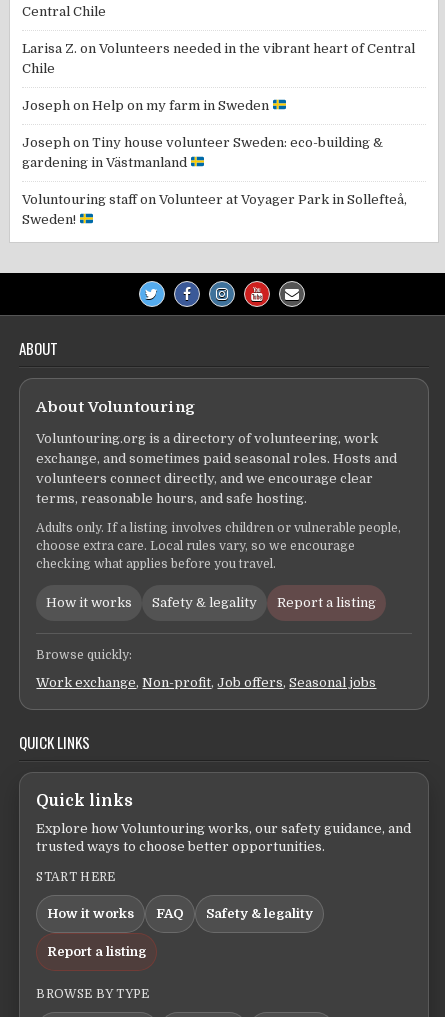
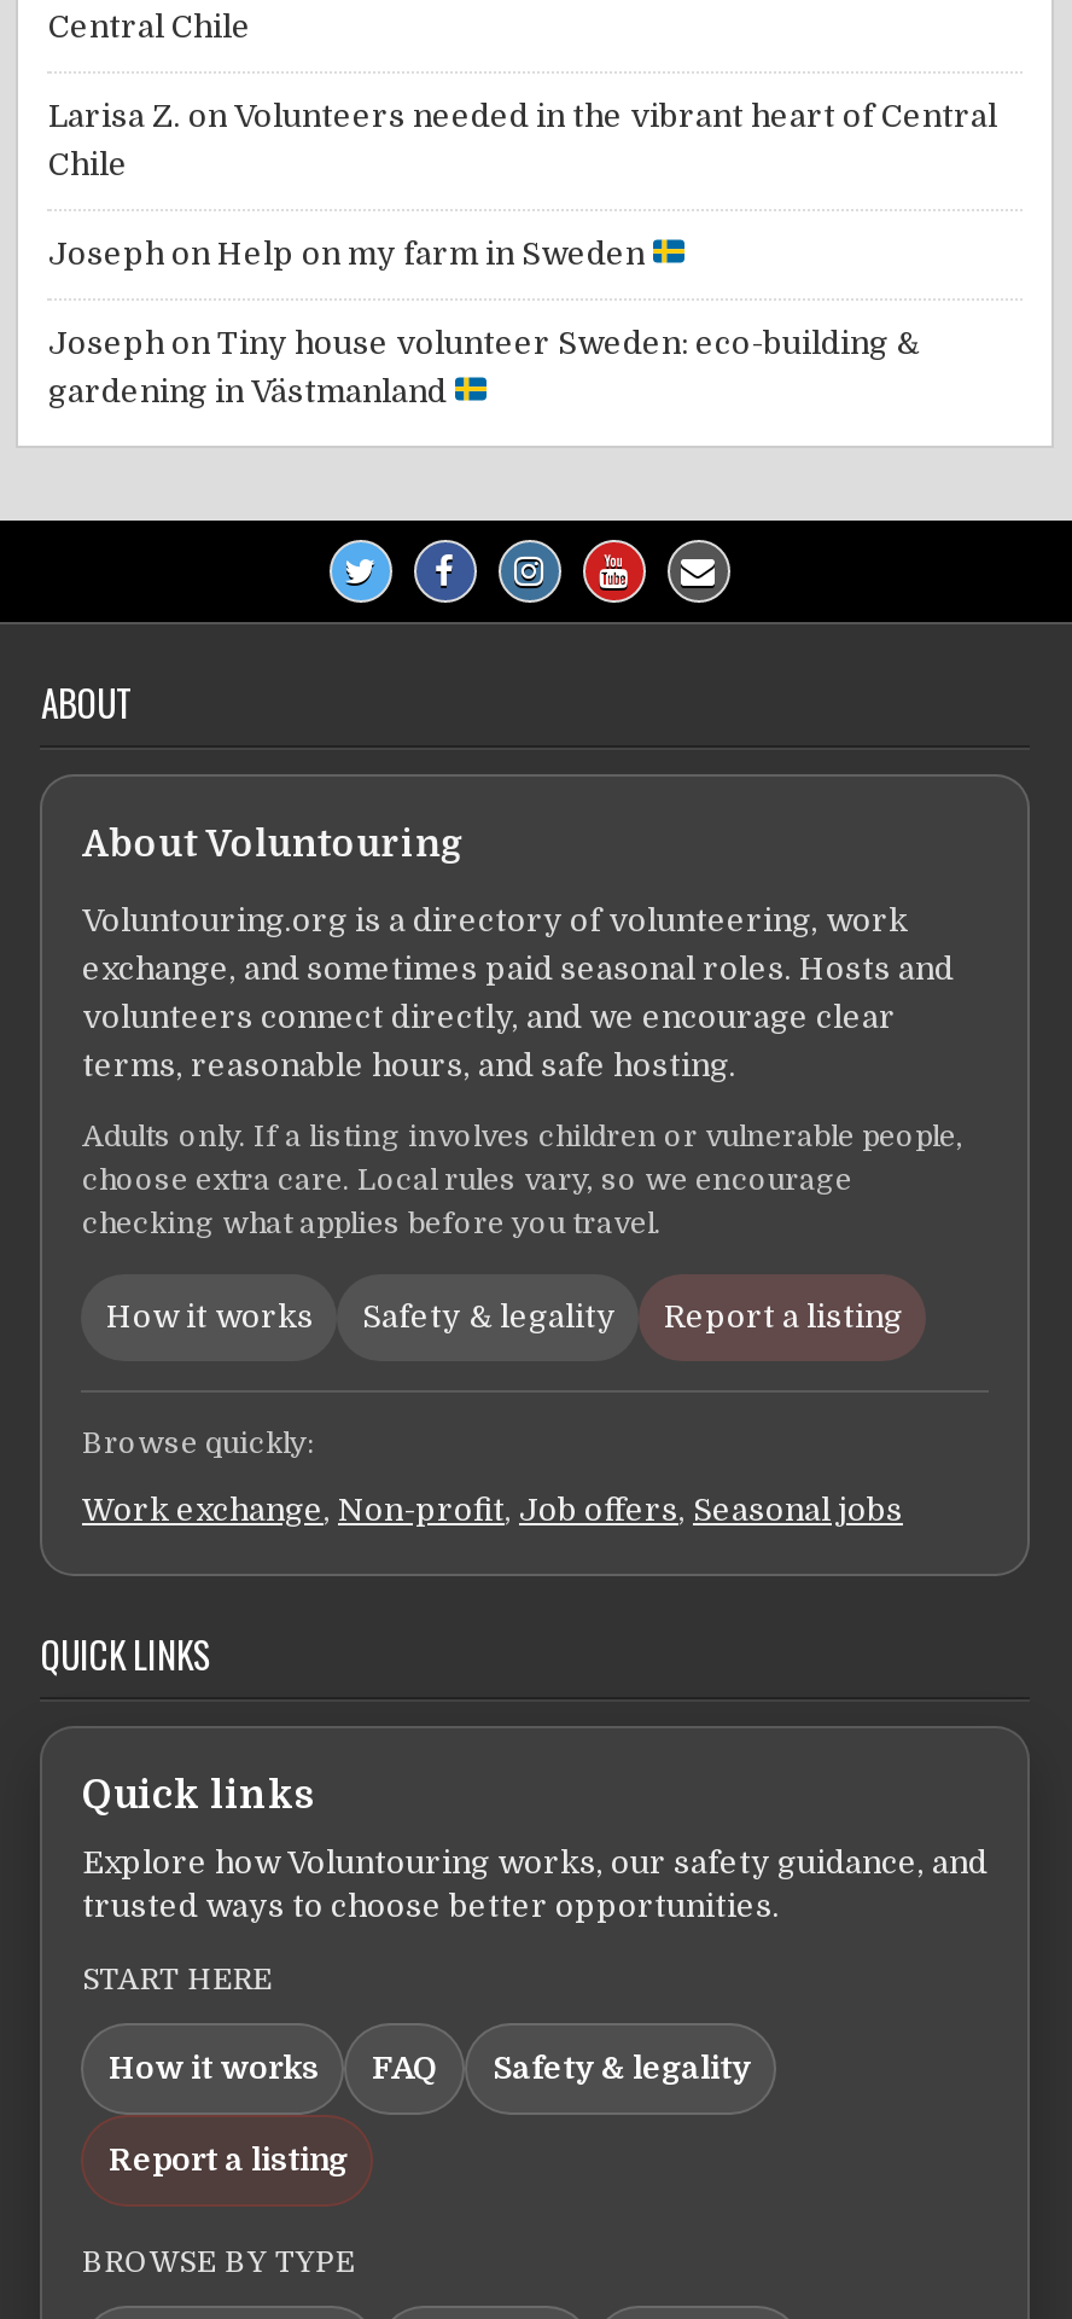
- Voluntouring staff on Volunteer at Voyager Park in Sollefteå,
- Sweden!
